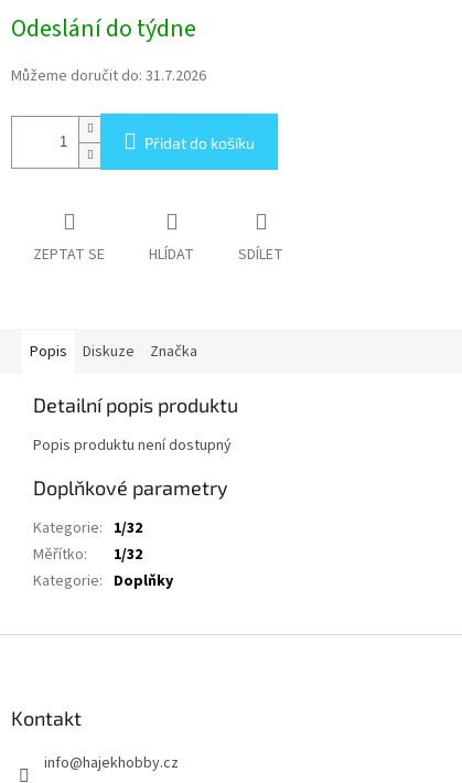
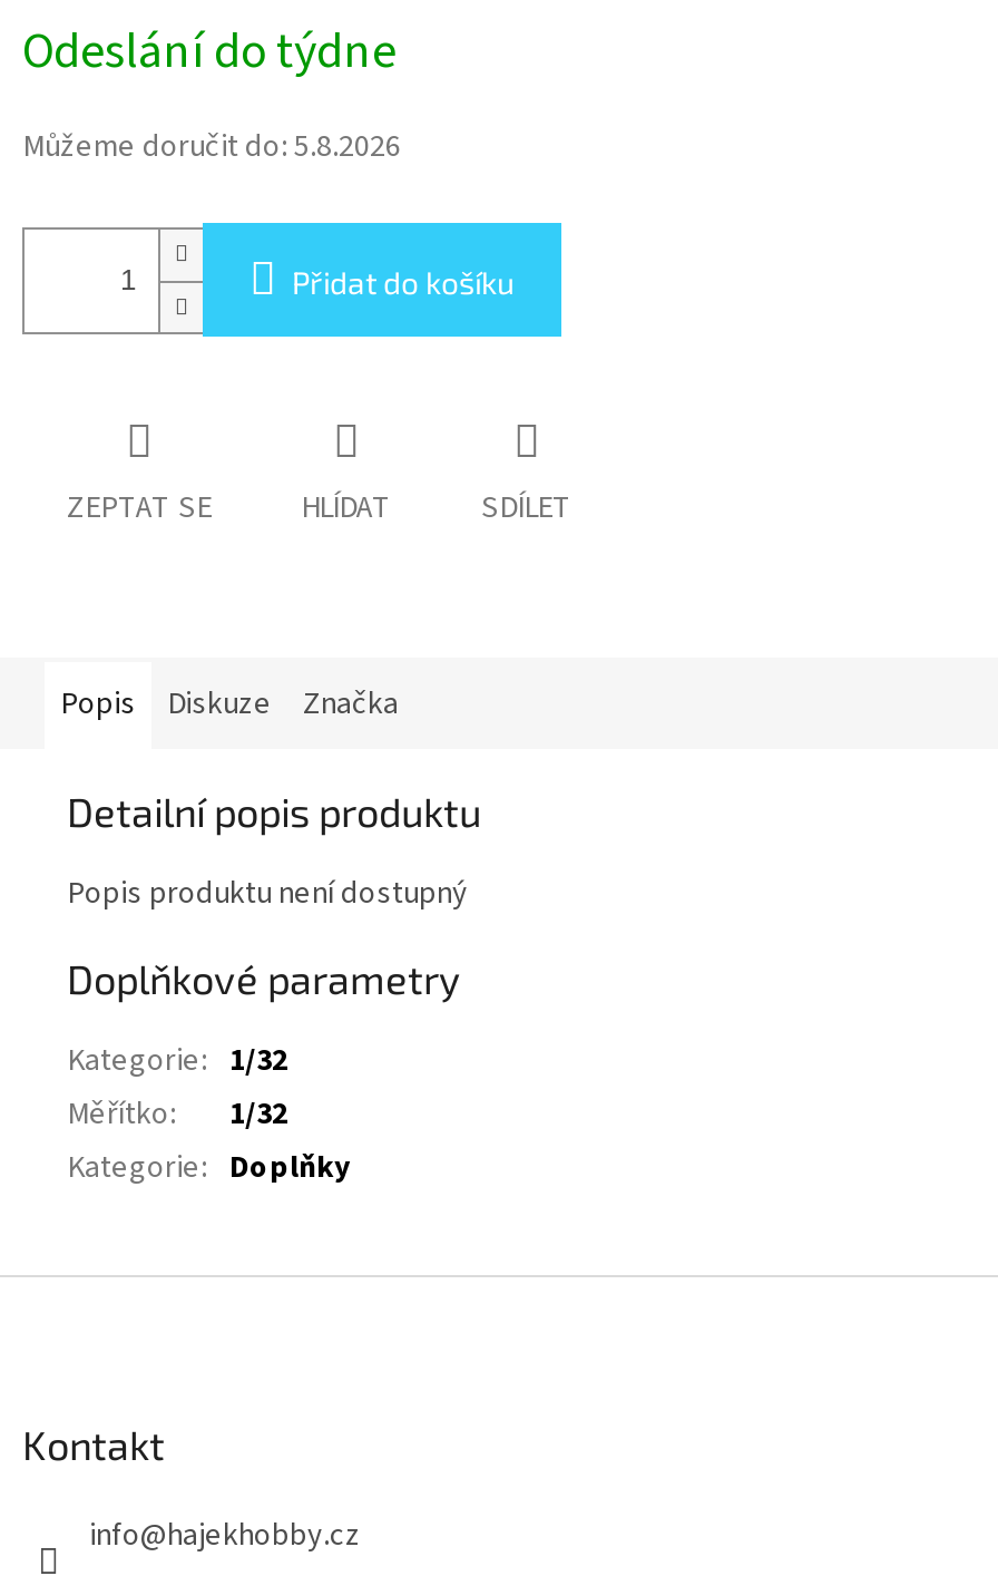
- Můžeme doručit do: 31.7.2026
+ Můžeme doručit do: 5.8.2026
